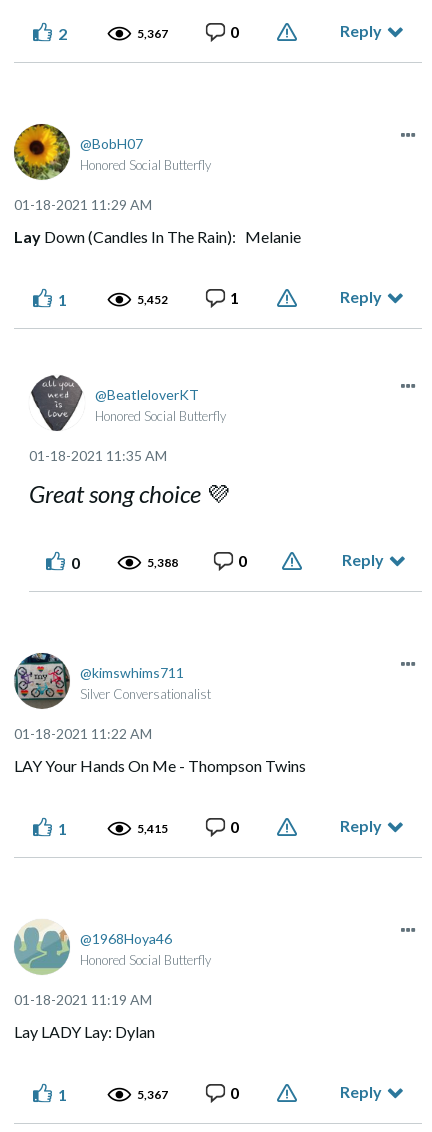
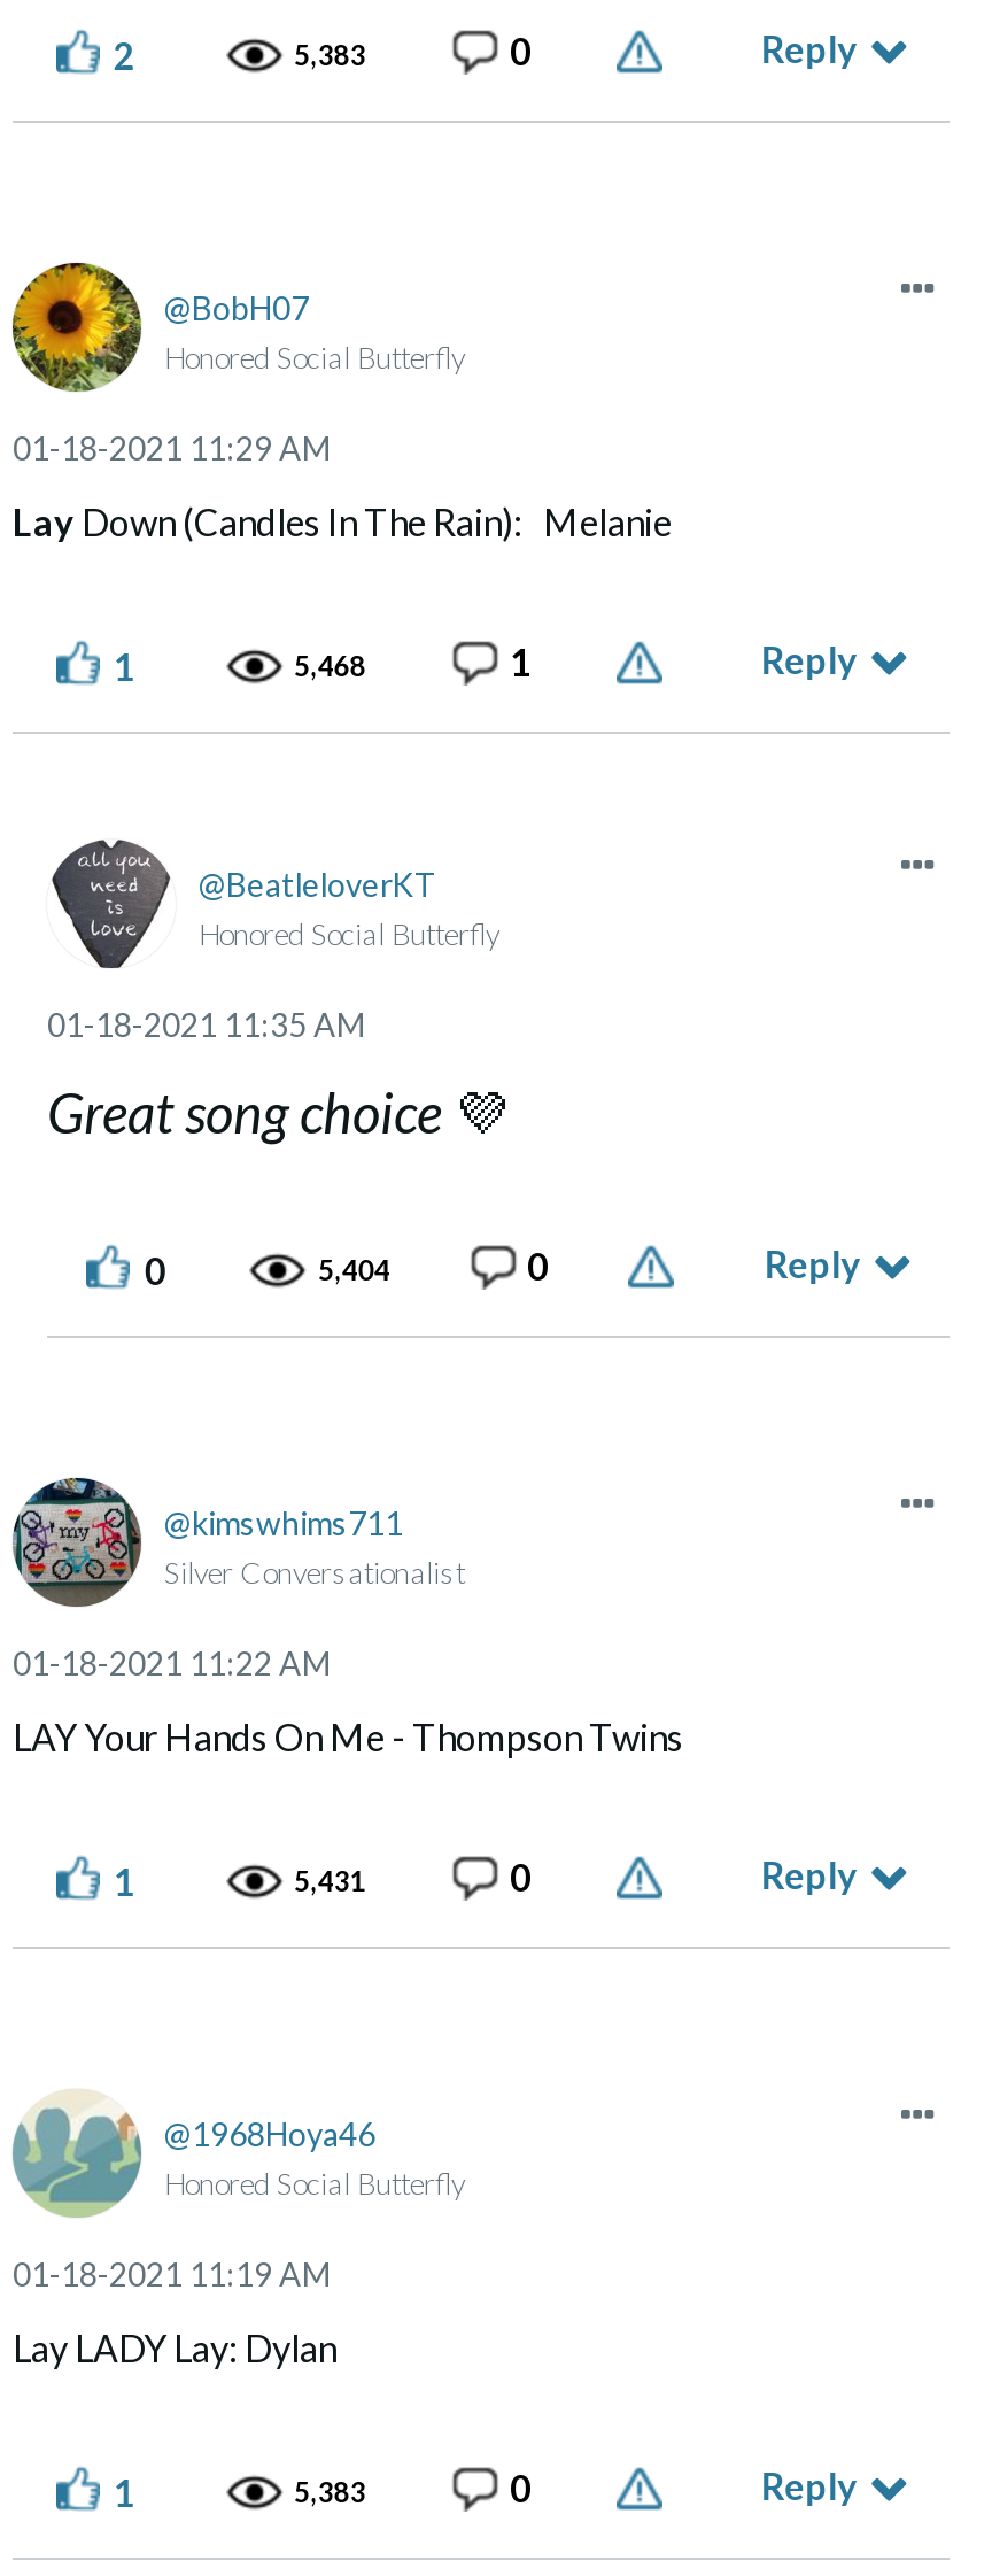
- 5,367
+ 5,383

- 5,452
+ 5,468

- 5,388
+ 5,404

- 5,415
+ 5,431

- 5,367
+ 5,383
